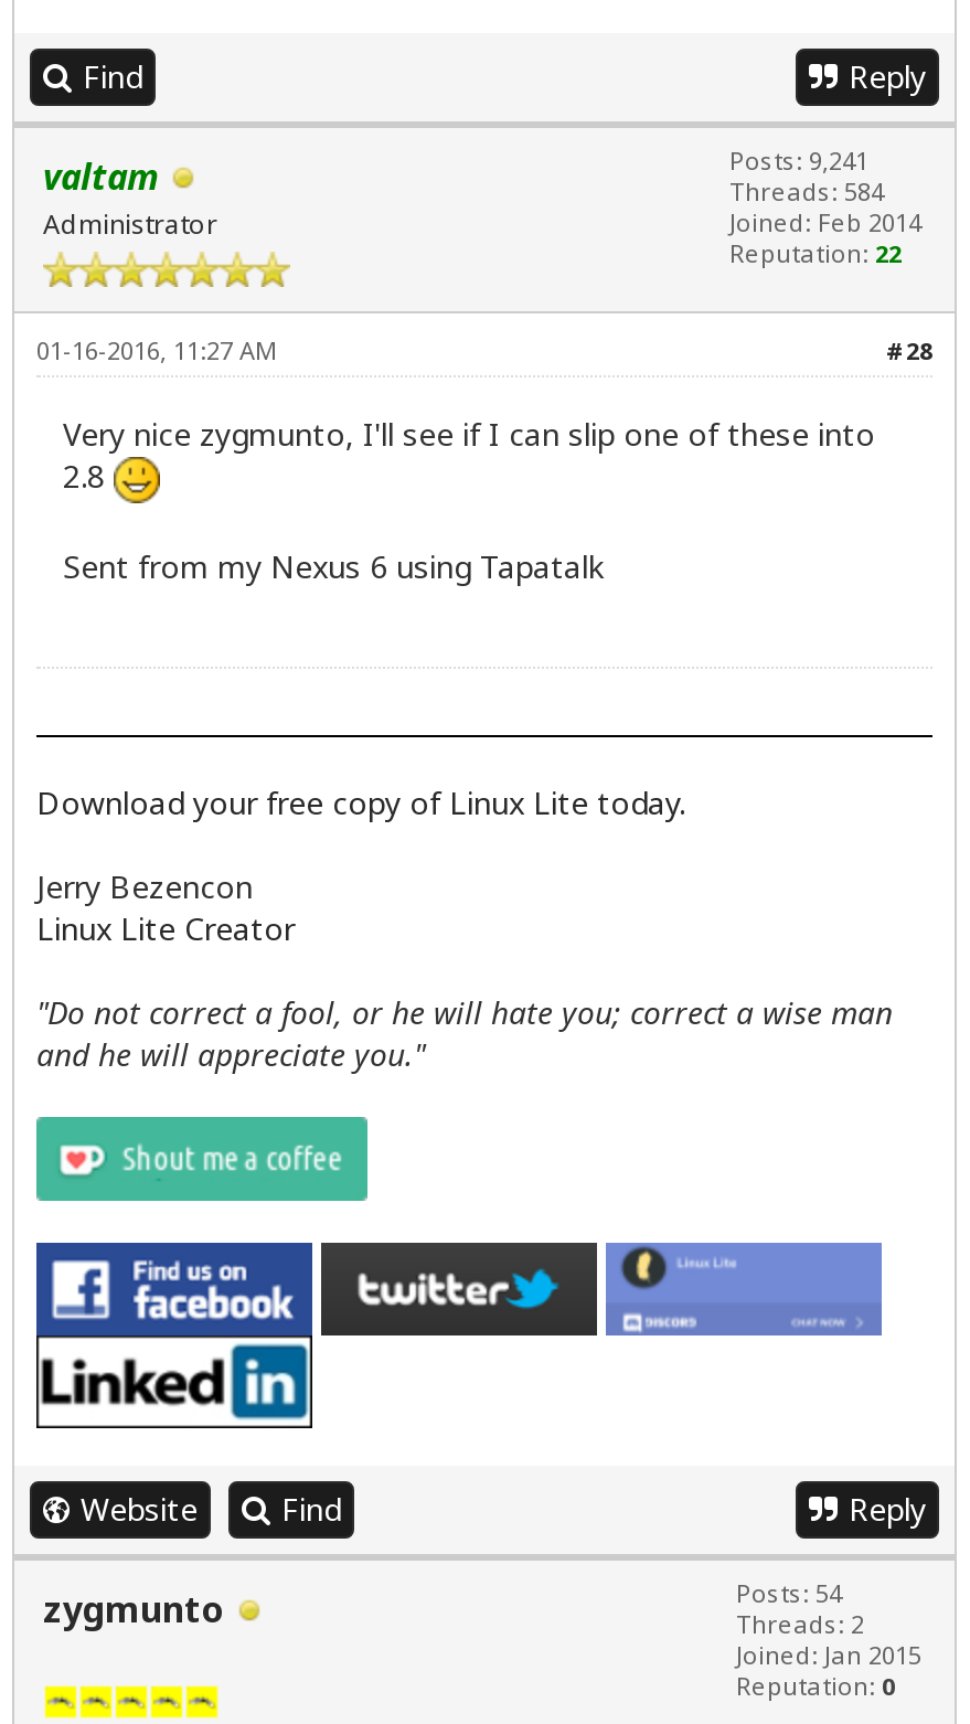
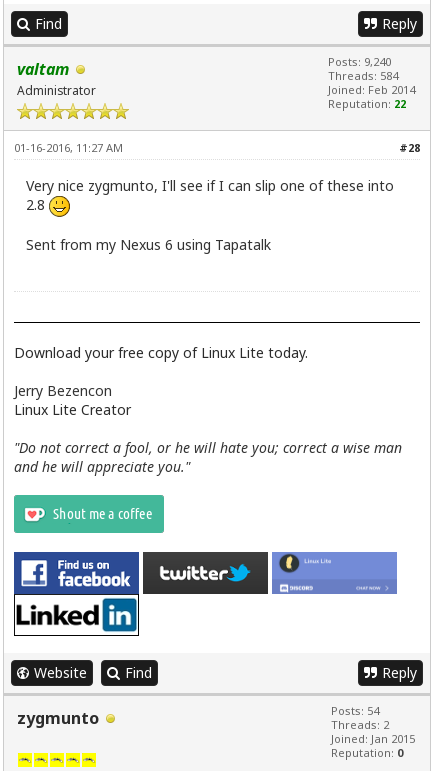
- Posts: 9,241
+ Posts: 9,240
